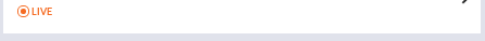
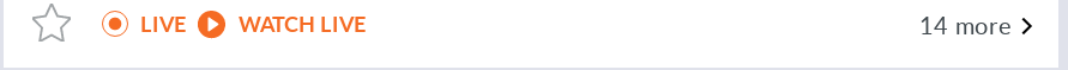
+ WATCH LIVE
+ 14 more
